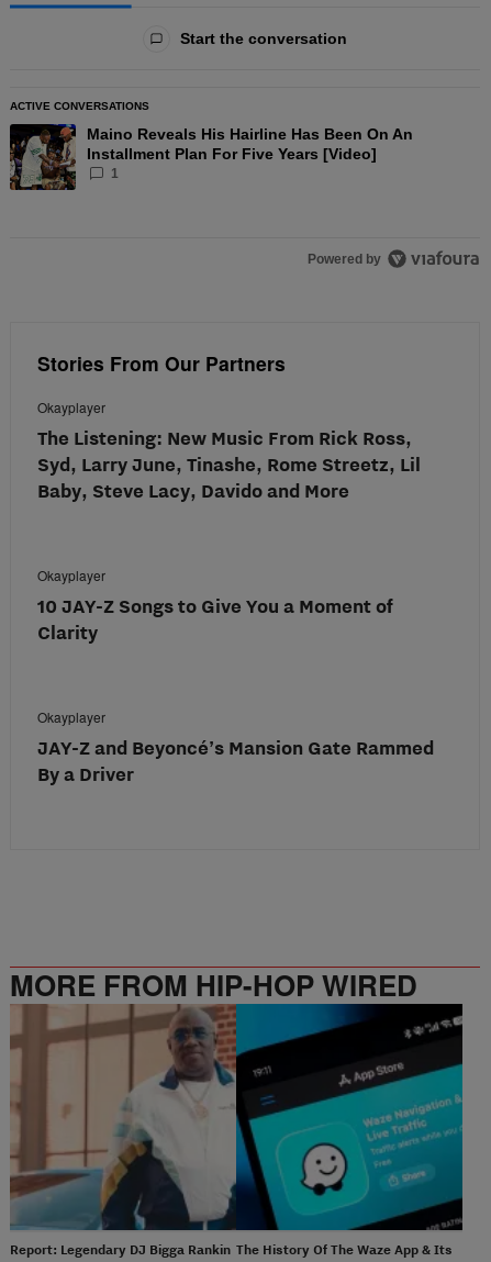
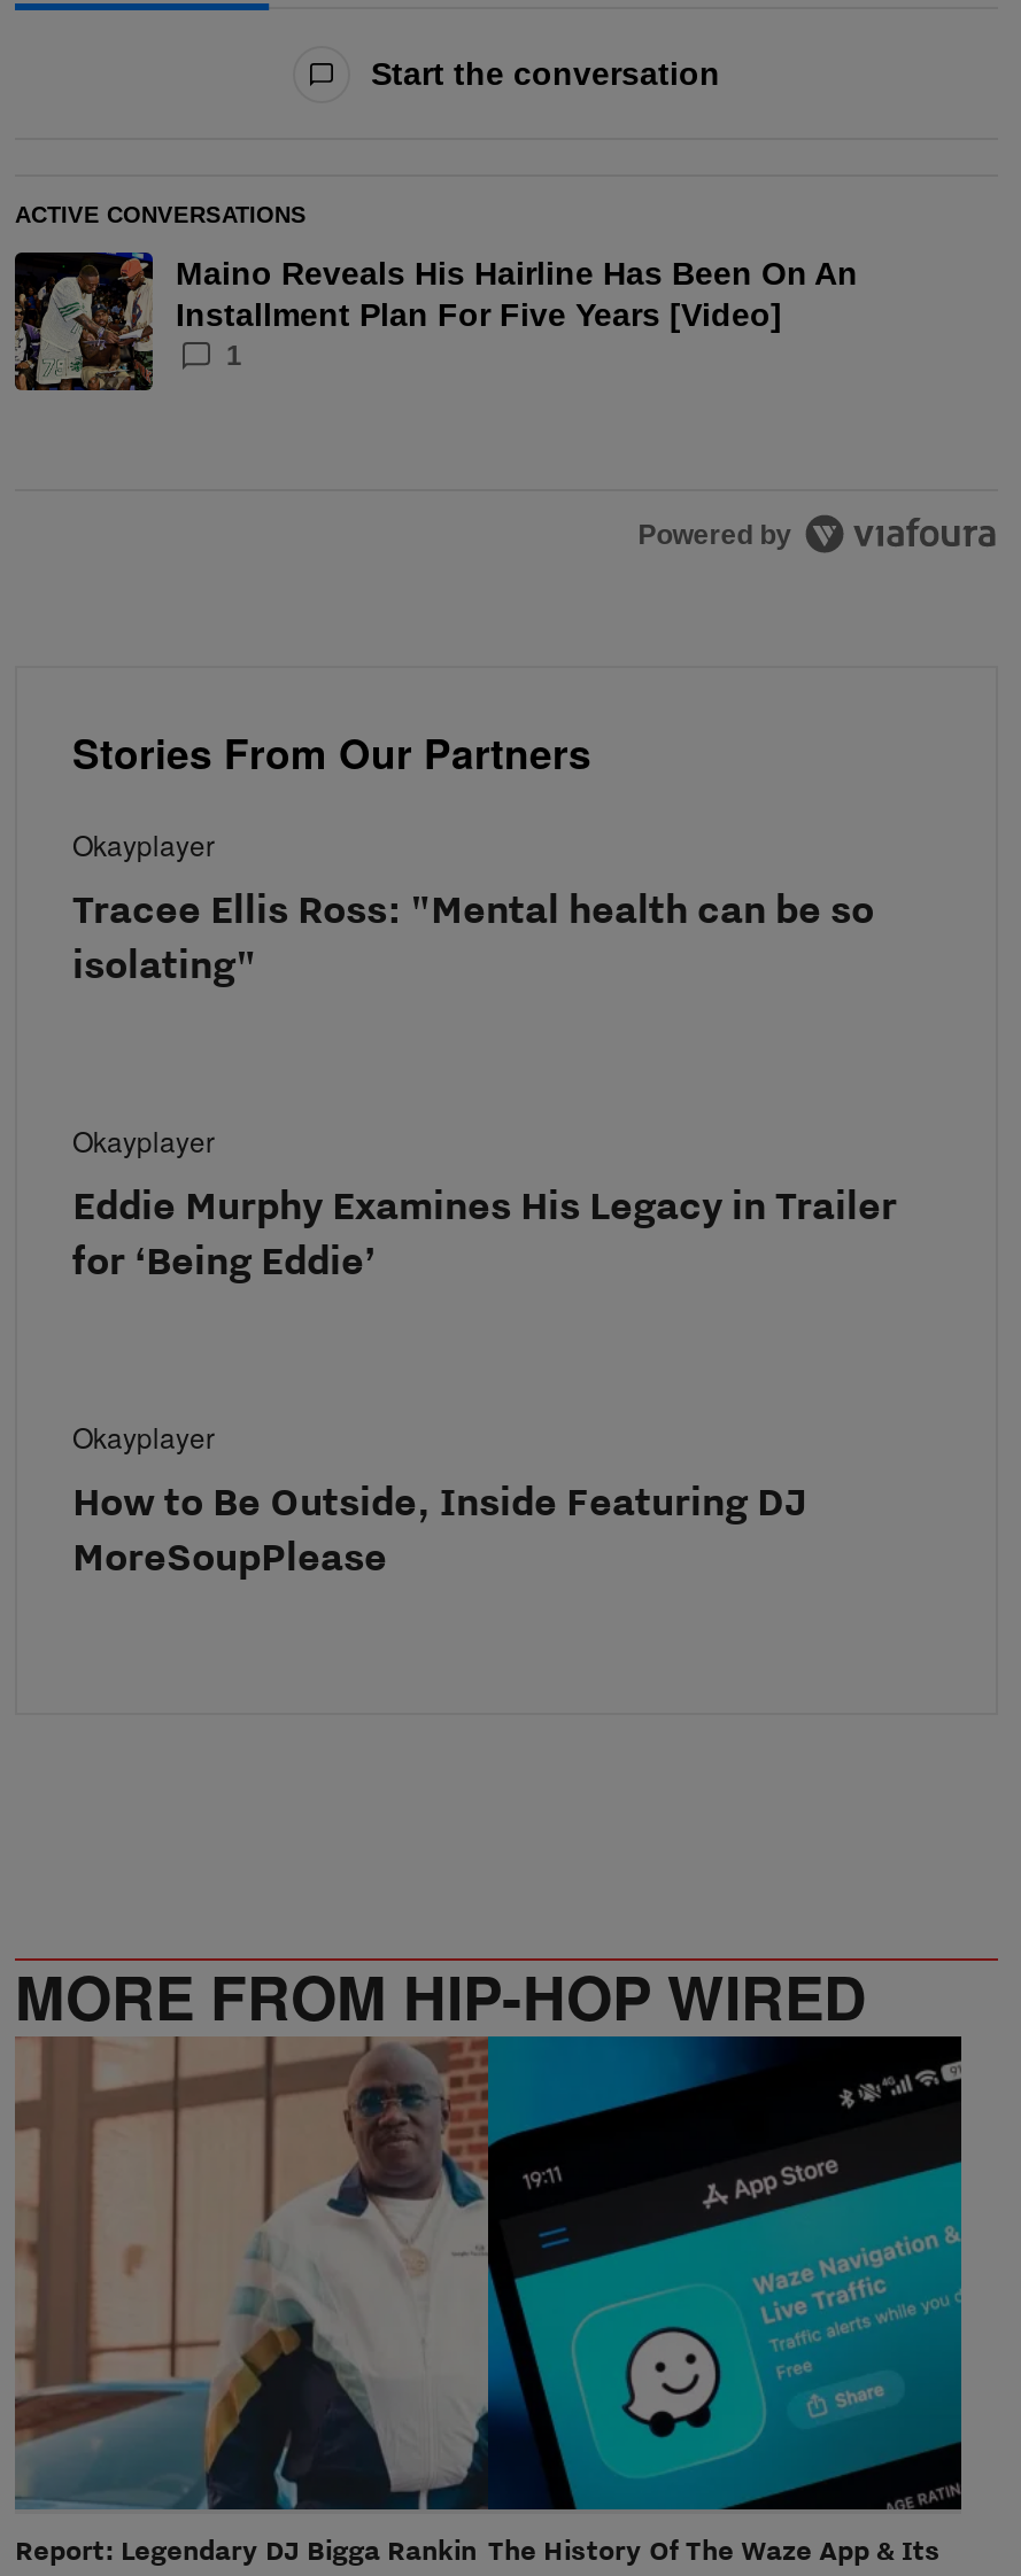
- The Listening: New Music From Rick Ross,
- Syd, Larry June, Tinashe, Rome Streetz, Lil
- Baby, Steve Lacy, Davido and More
+ Tracee Ellis Ross: "Mental health can be so
+ isolating"

- 10 JAY-Z Songs to Give You a Moment of
- Clarity
+ Eddie Murphy Examines His Legacy in Trailer
+ for ‘Being Eddie’

- JAY-Z and Beyoncé’s Mansion Gate Rammed
- By a Driver
+ How to Be Outside, Inside Featuring DJ
+ MoreSoupPlease
